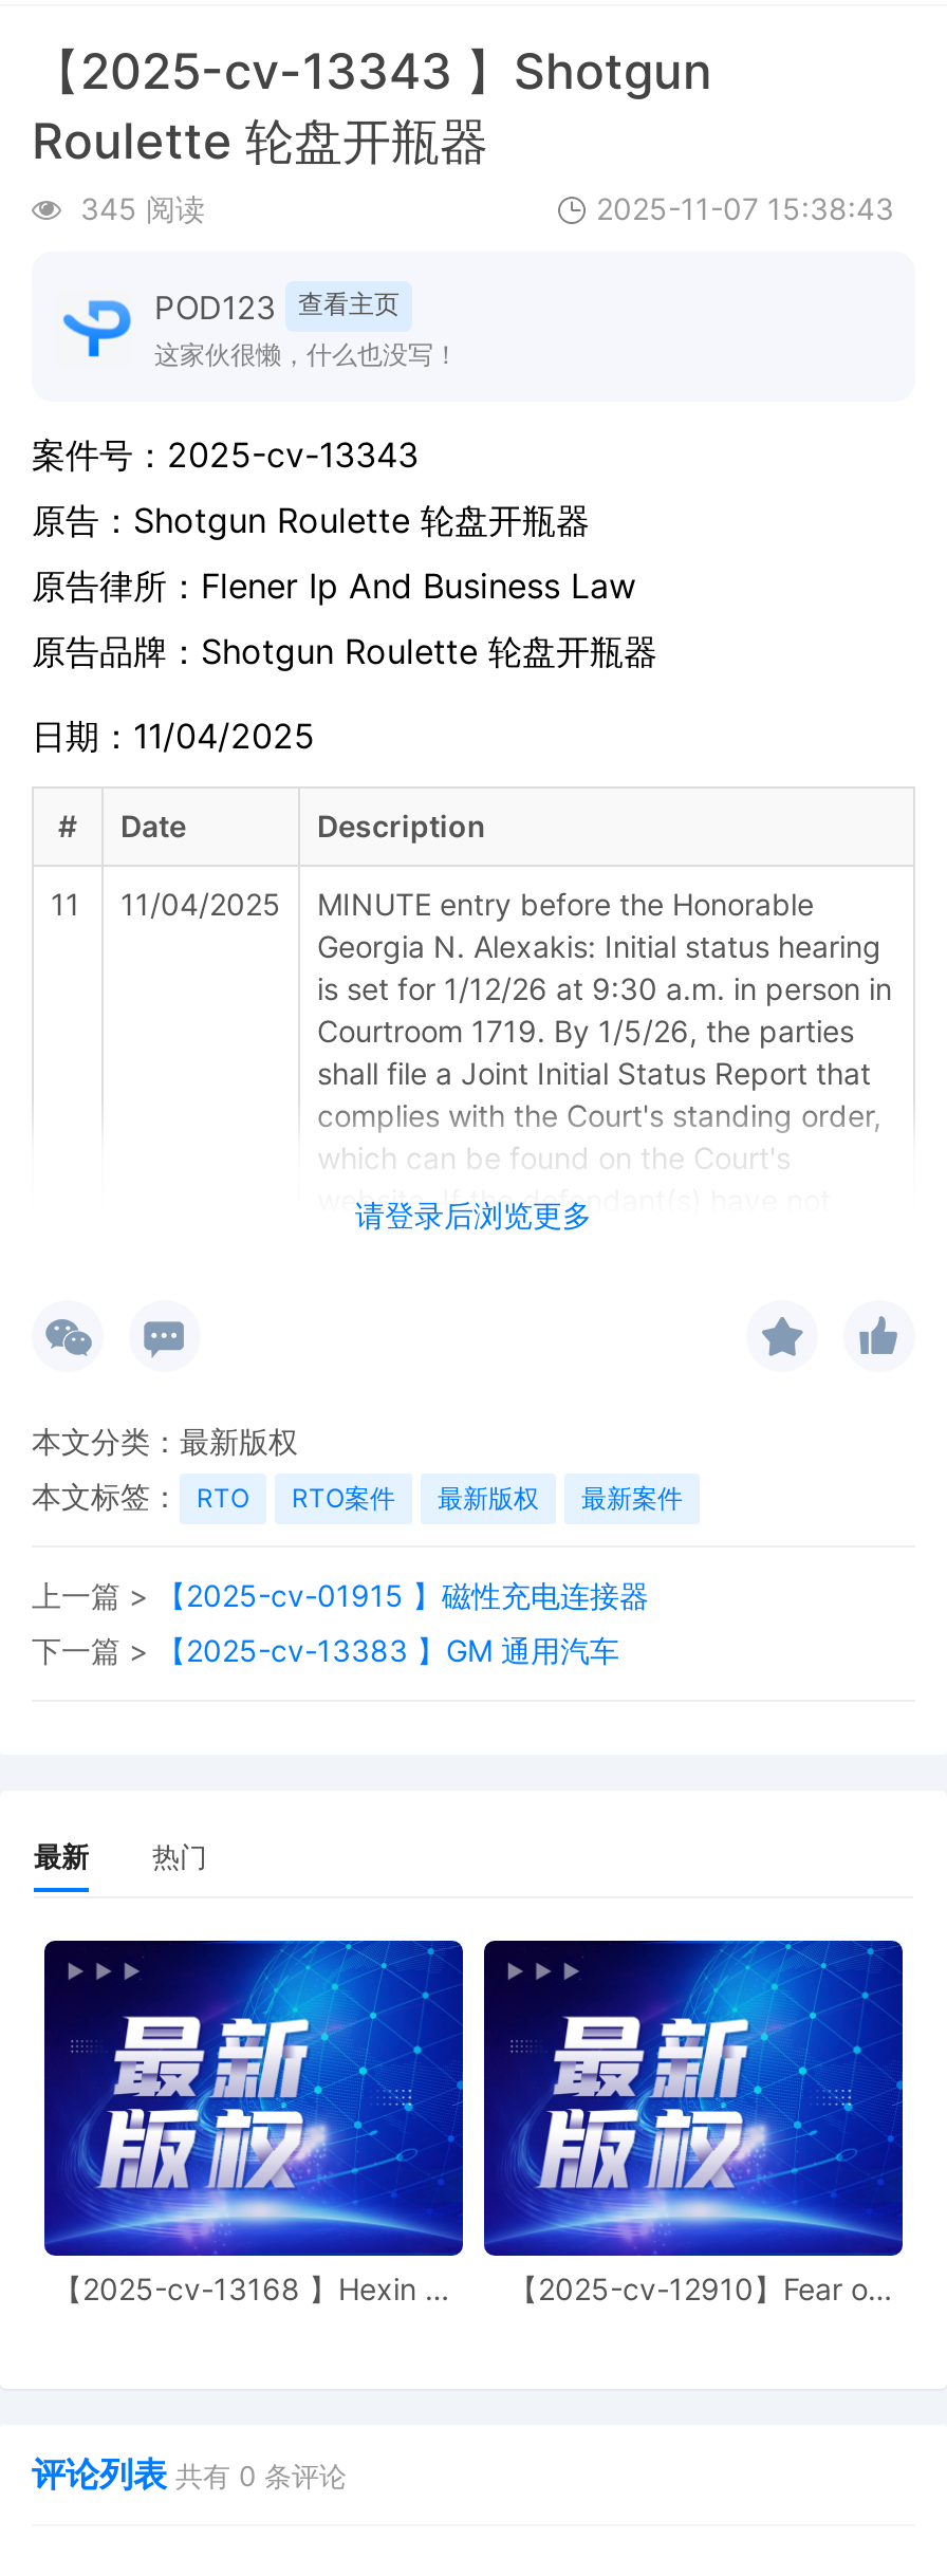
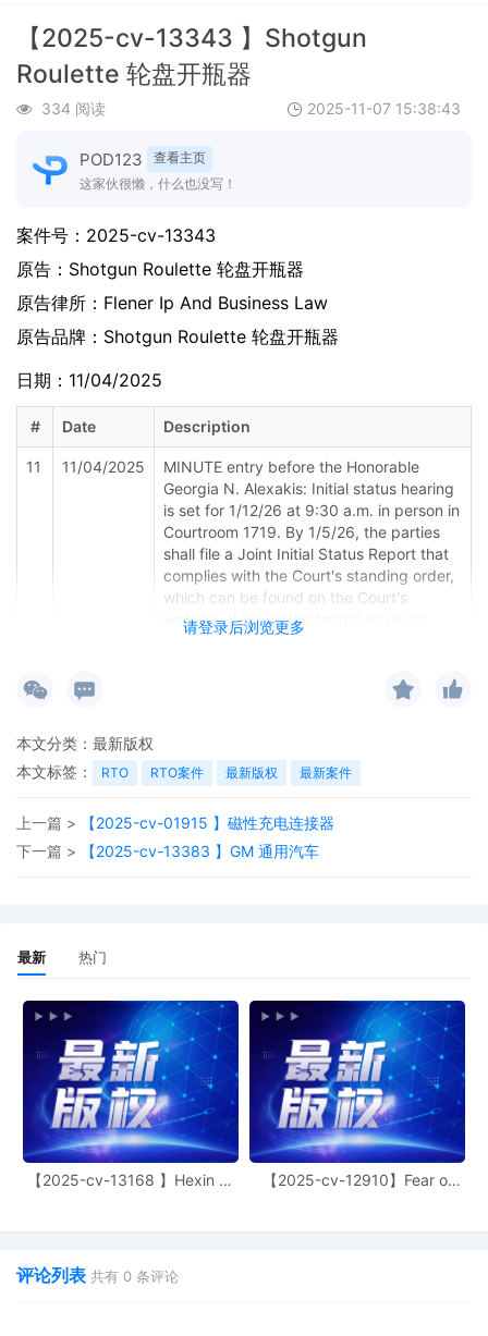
- 345 阅读
+ 334 阅读
